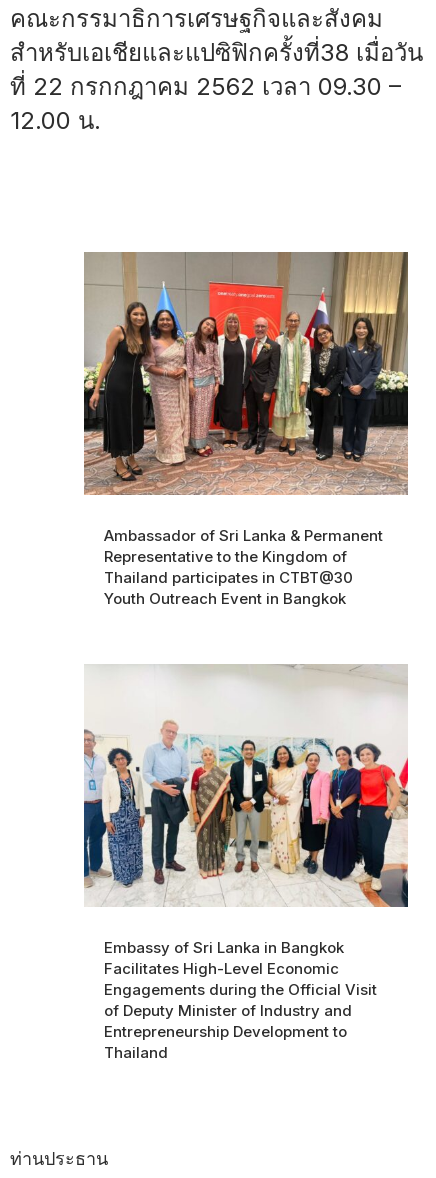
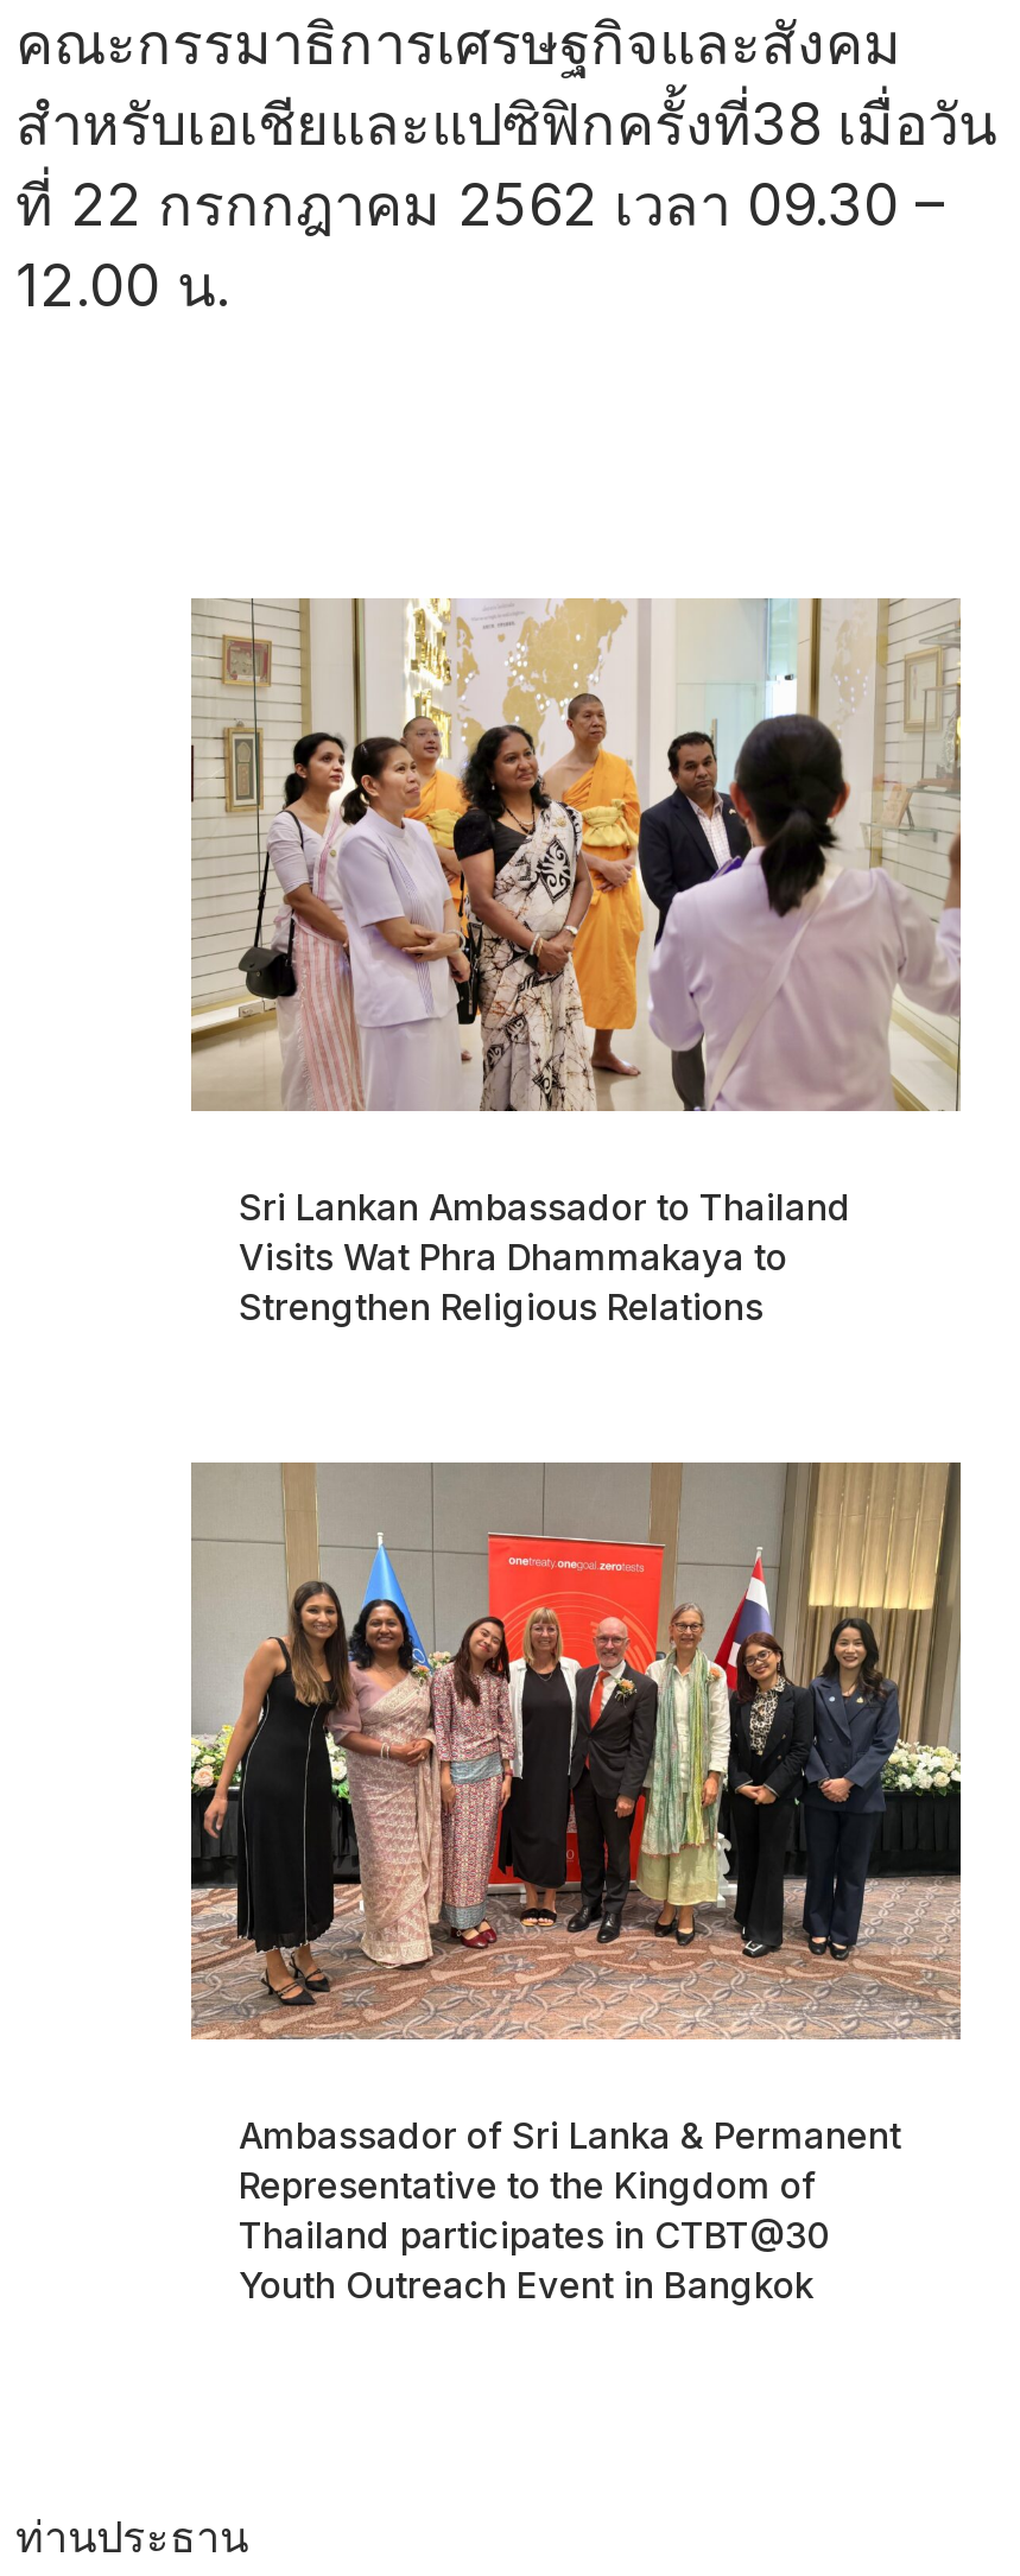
+ [image]
+ Sri Lankan Ambassador to Thailand
+ Visits Wat Phra Dhammakaya to
+ Strengthen Religious Relations

moved down: [image] | Ambassador of Sri Lanka & Permanent | Representative to the Kingdom of | Thailand participates in CTBT@30 | Youth Outreach Event in Bangkok

- [image]
- Embassy of Sri Lanka in Bangkok
- Facilitates High-Level Economic
- Engagements during the Official Visit
- of Deputy Minister of Industry and
- Entrepreneurship Development to
- Thailand
